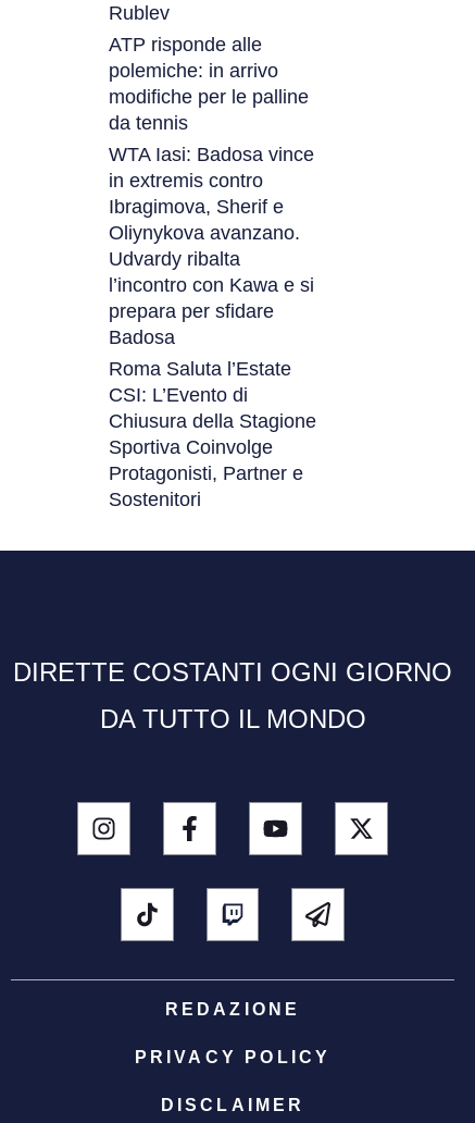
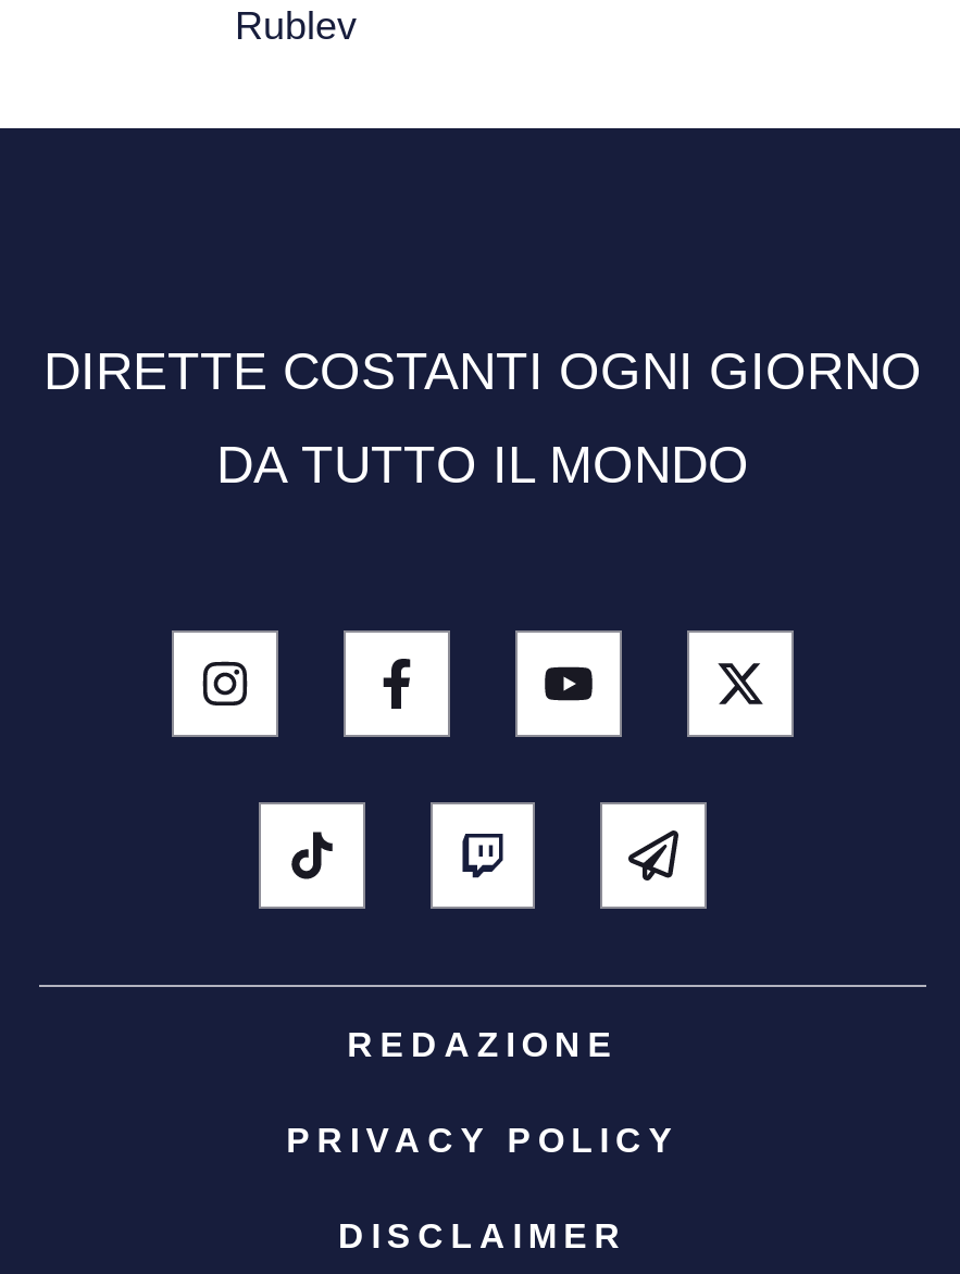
- ATP risponde alle
- polemiche: in arrivo
- modifiche per le palline
- da tennis
- WTA Iasi: Badosa vince
- in extremis contro
- Ibragimova, Sherif e
- Oliynykova avanzano.
- Udvardy ribalta
- l’incontro con Kawa e si
- prepara per sfidare
- Badosa
- Roma Saluta l’Estate
- CSI: L’Evento di
- Chiusura della Stagione
- Sportiva Coinvolge
- Protagonisti, Partner e
- Sostenitori
